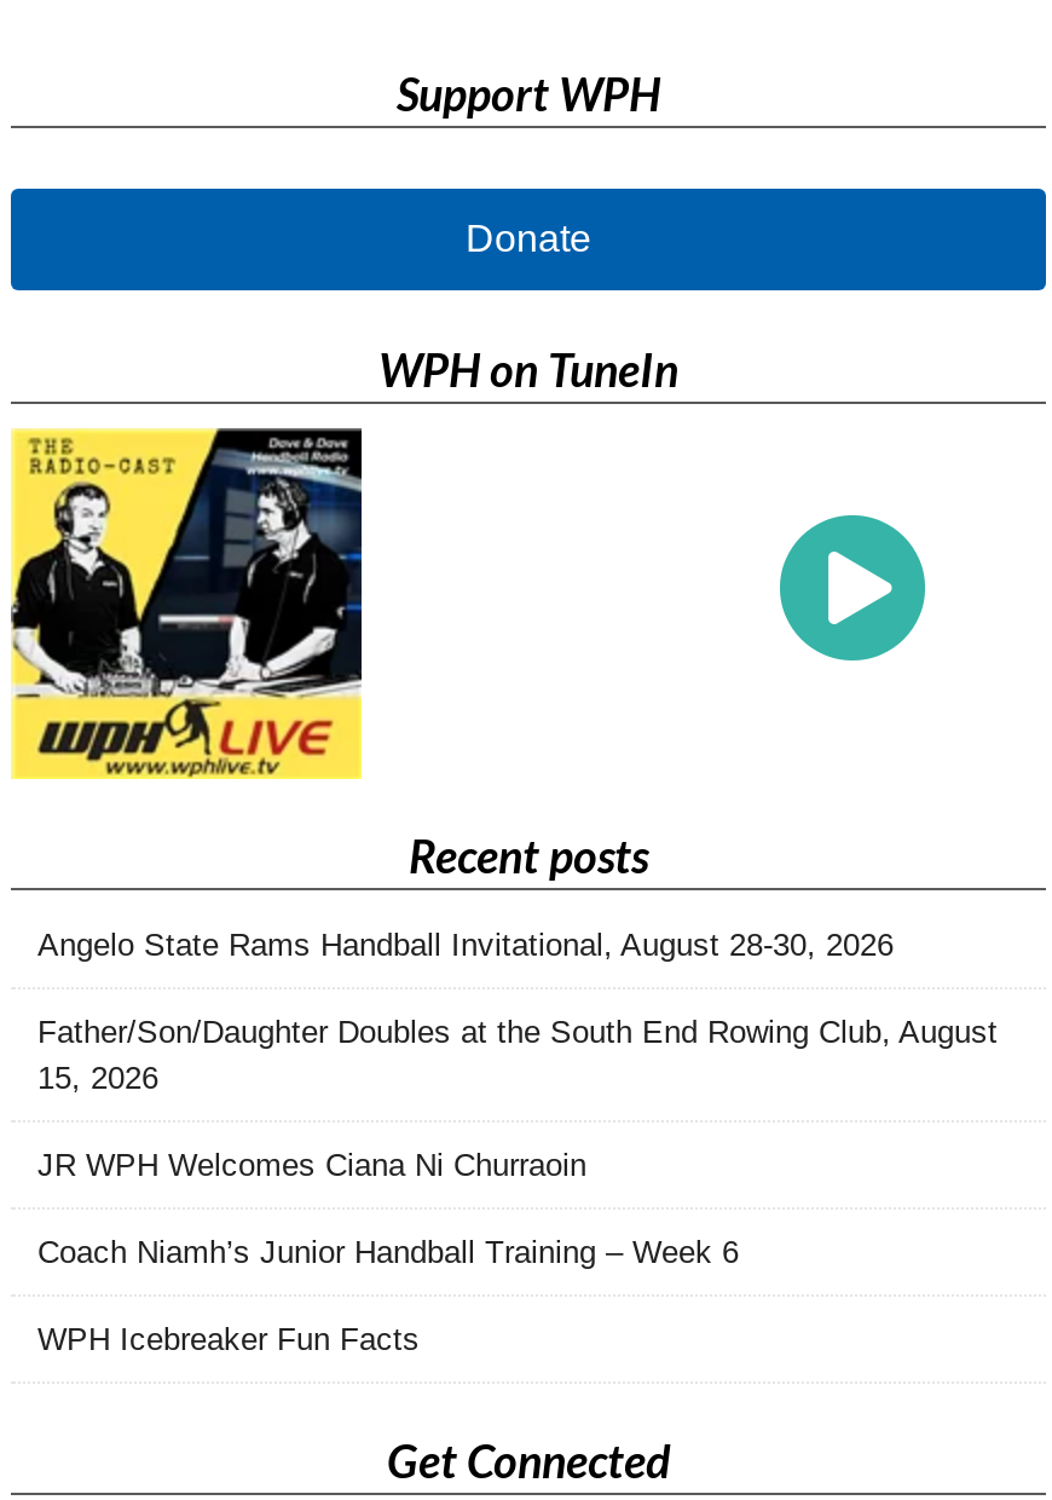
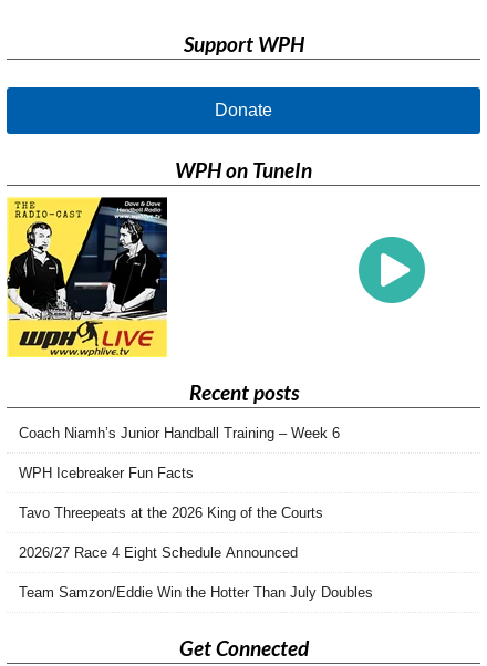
- Angelo State Rams Handball Invitational, August 28-30, 2026
- Father/Son/Daughter Doubles at the South End Rowing Club, August
- 15, 2026
- JR WPH Welcomes Ciana Ni Churraoin

moved up: Coach Niamh’s Junior Handball Training – Week 6 | WPH Icebreaker Fun Facts

+ Tavo Threepeats at the 2026 King of the Courts
+ 2026/27 Race 4 Eight Schedule Announced
+ Team Samzon/Eddie Win the Hotter Than July Doubles
